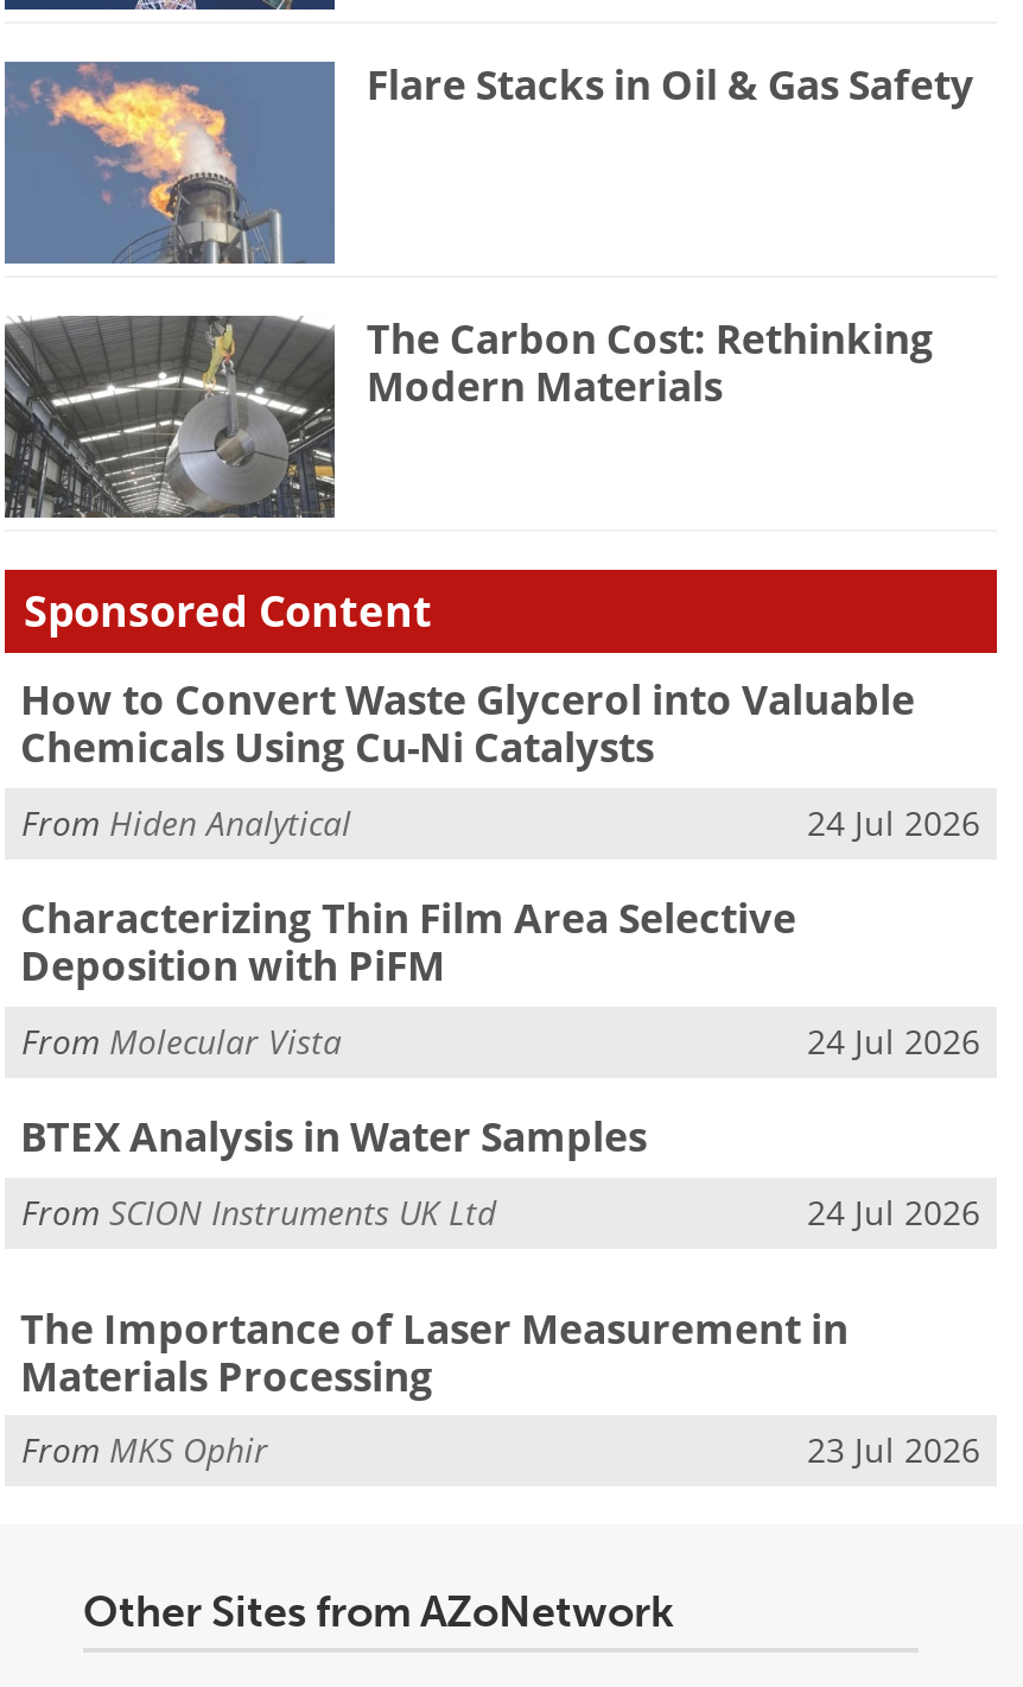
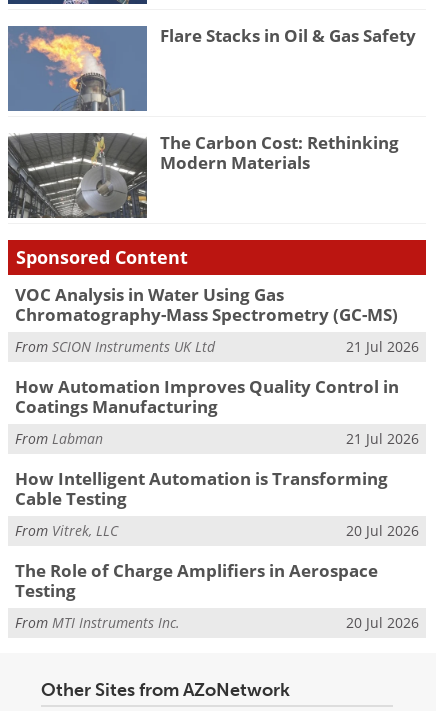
- How to Convert Waste Glycerol into Valuable
- Chemicals Using Cu-Ni Catalysts
- From Hiden Analytical
- 24 Jul 2026
- Characterizing Thin Film Area Selective
- Deposition with PiFM
- From Molecular Vista
- 24 Jul 2026
- BTEX Analysis in Water Samples
+ VOC Analysis in Water Using Gas
+ Chromatography-Mass Spectrometry (GC-MS)

- 24 Jul 2026
- The Importance of Laser Measurement in
- Materials Processing
- From MKS Ophir
- 23 Jul 2026
+ 21 Jul 2026
+ How Automation Improves Quality Control in
+ Coatings Manufacturing
+ From Labman
+ 21 Jul 2026
+ How Intelligent Automation is Transforming
+ Cable Testing
+ From Vitrek, LLC
+ 20 Jul 2026
+ The Role of Charge Amplifiers in Aerospace
+ Testing
+ From MTI Instruments Inc.
+ 20 Jul 2026

moved up: From SCION Instruments UK Ltd
